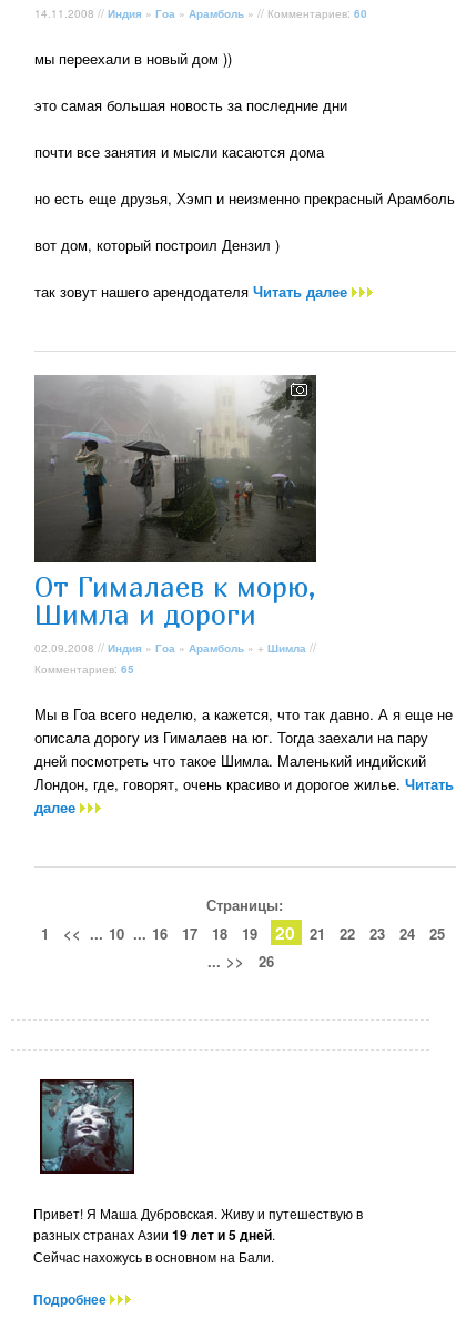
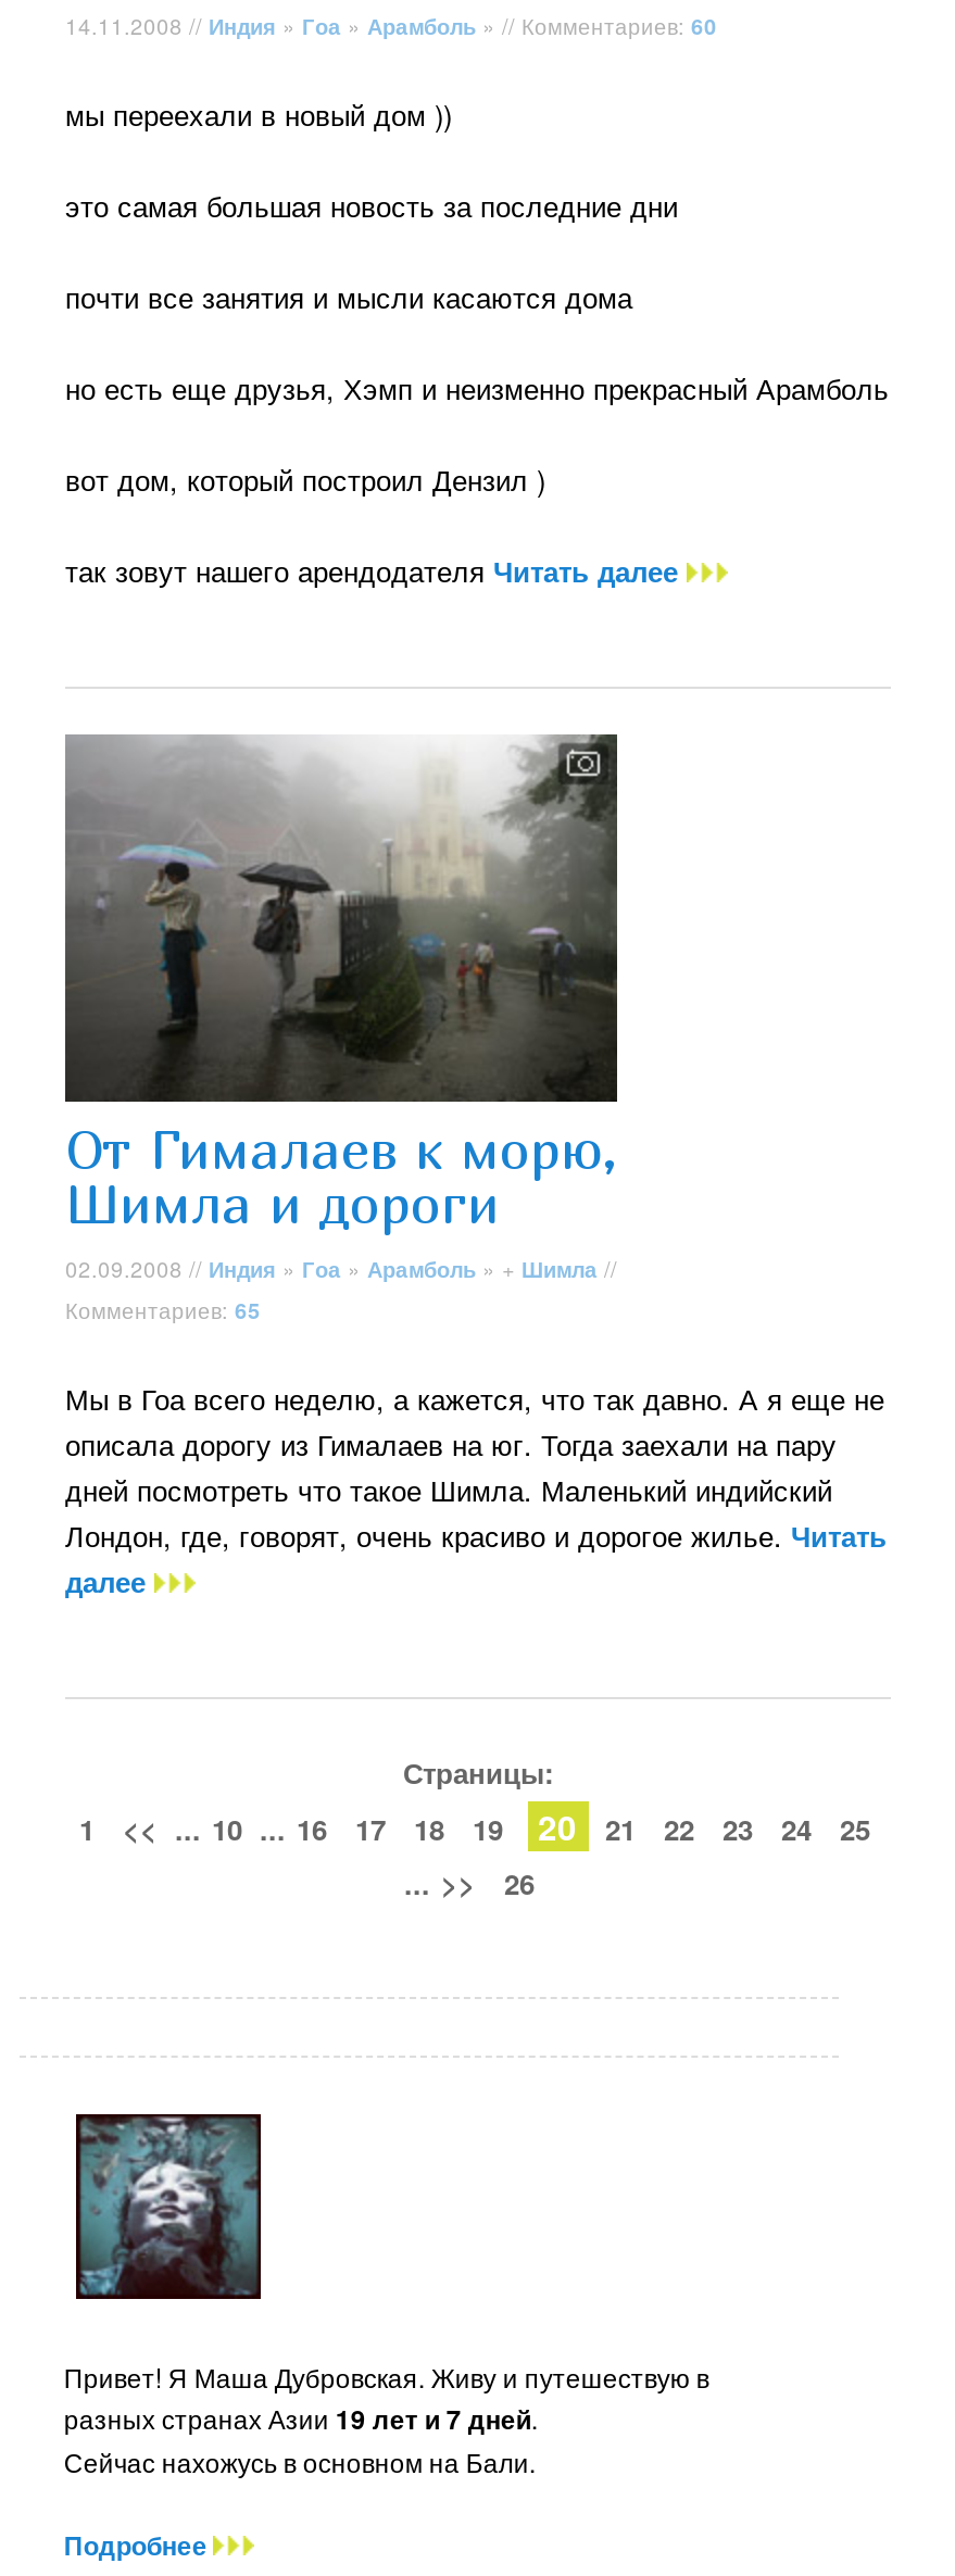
- разных странах Азии 19 лет и 5 дней.
+ разных странах Азии 19 лет и 7 дней.
